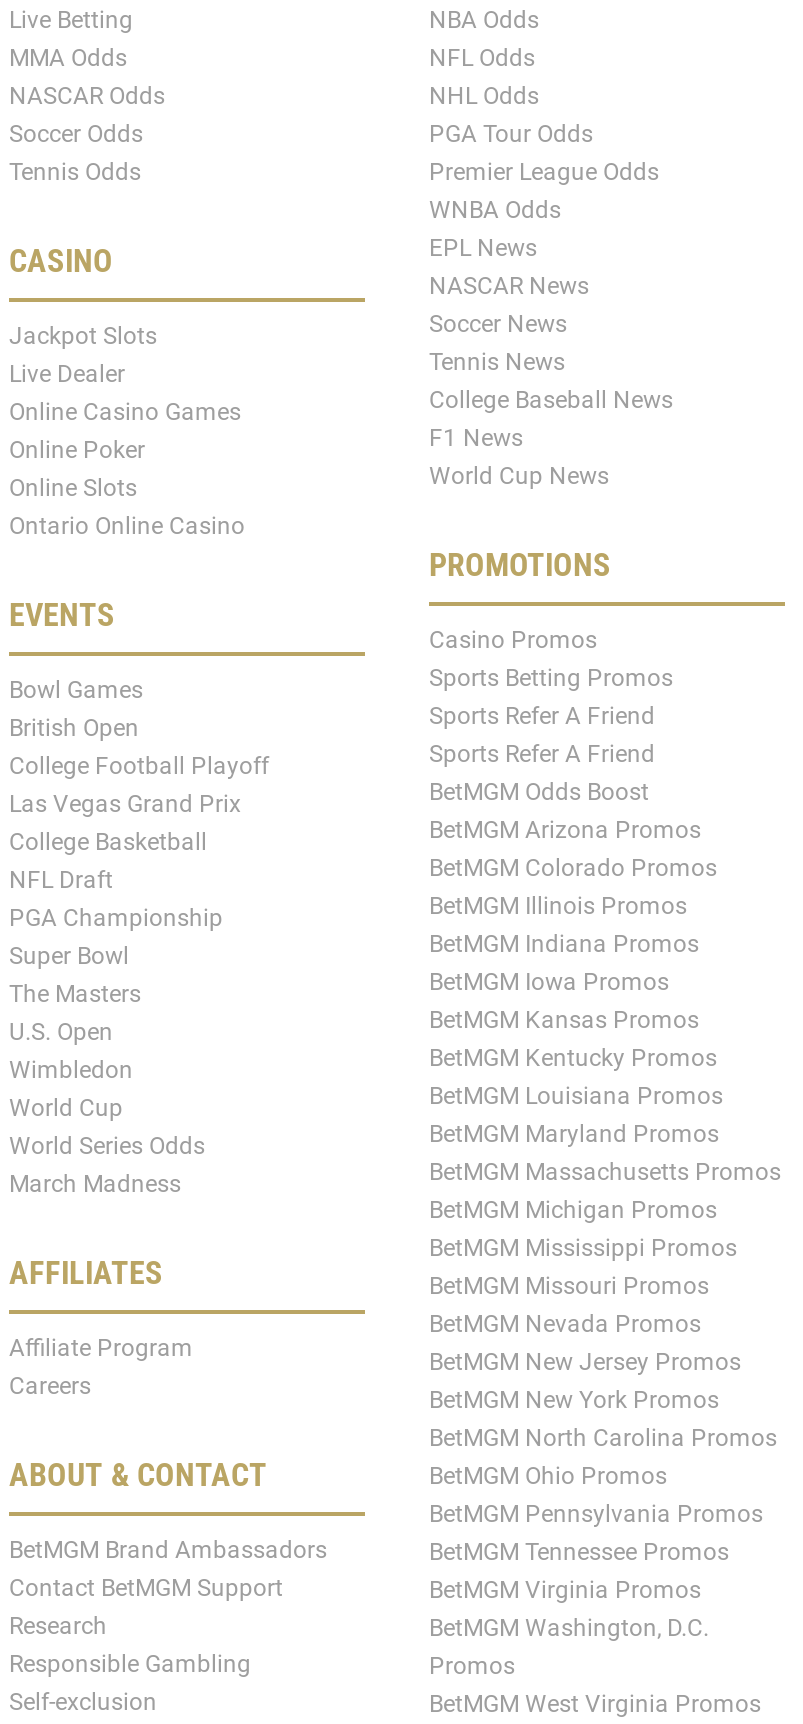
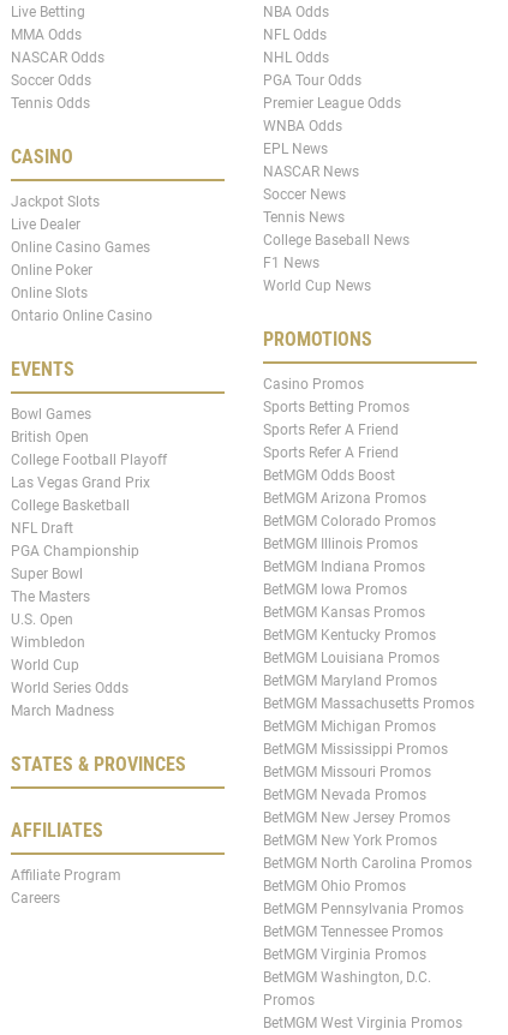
+ STATES & PROVINCES

moved down: AFFILIATES | Affiliate Program | Careers

- ABOUT & CONTACT
- BetMGM Brand Ambassadors
- Contact BetMGM Support
- Research
- Responsible Gambling
- Self-exclusion
